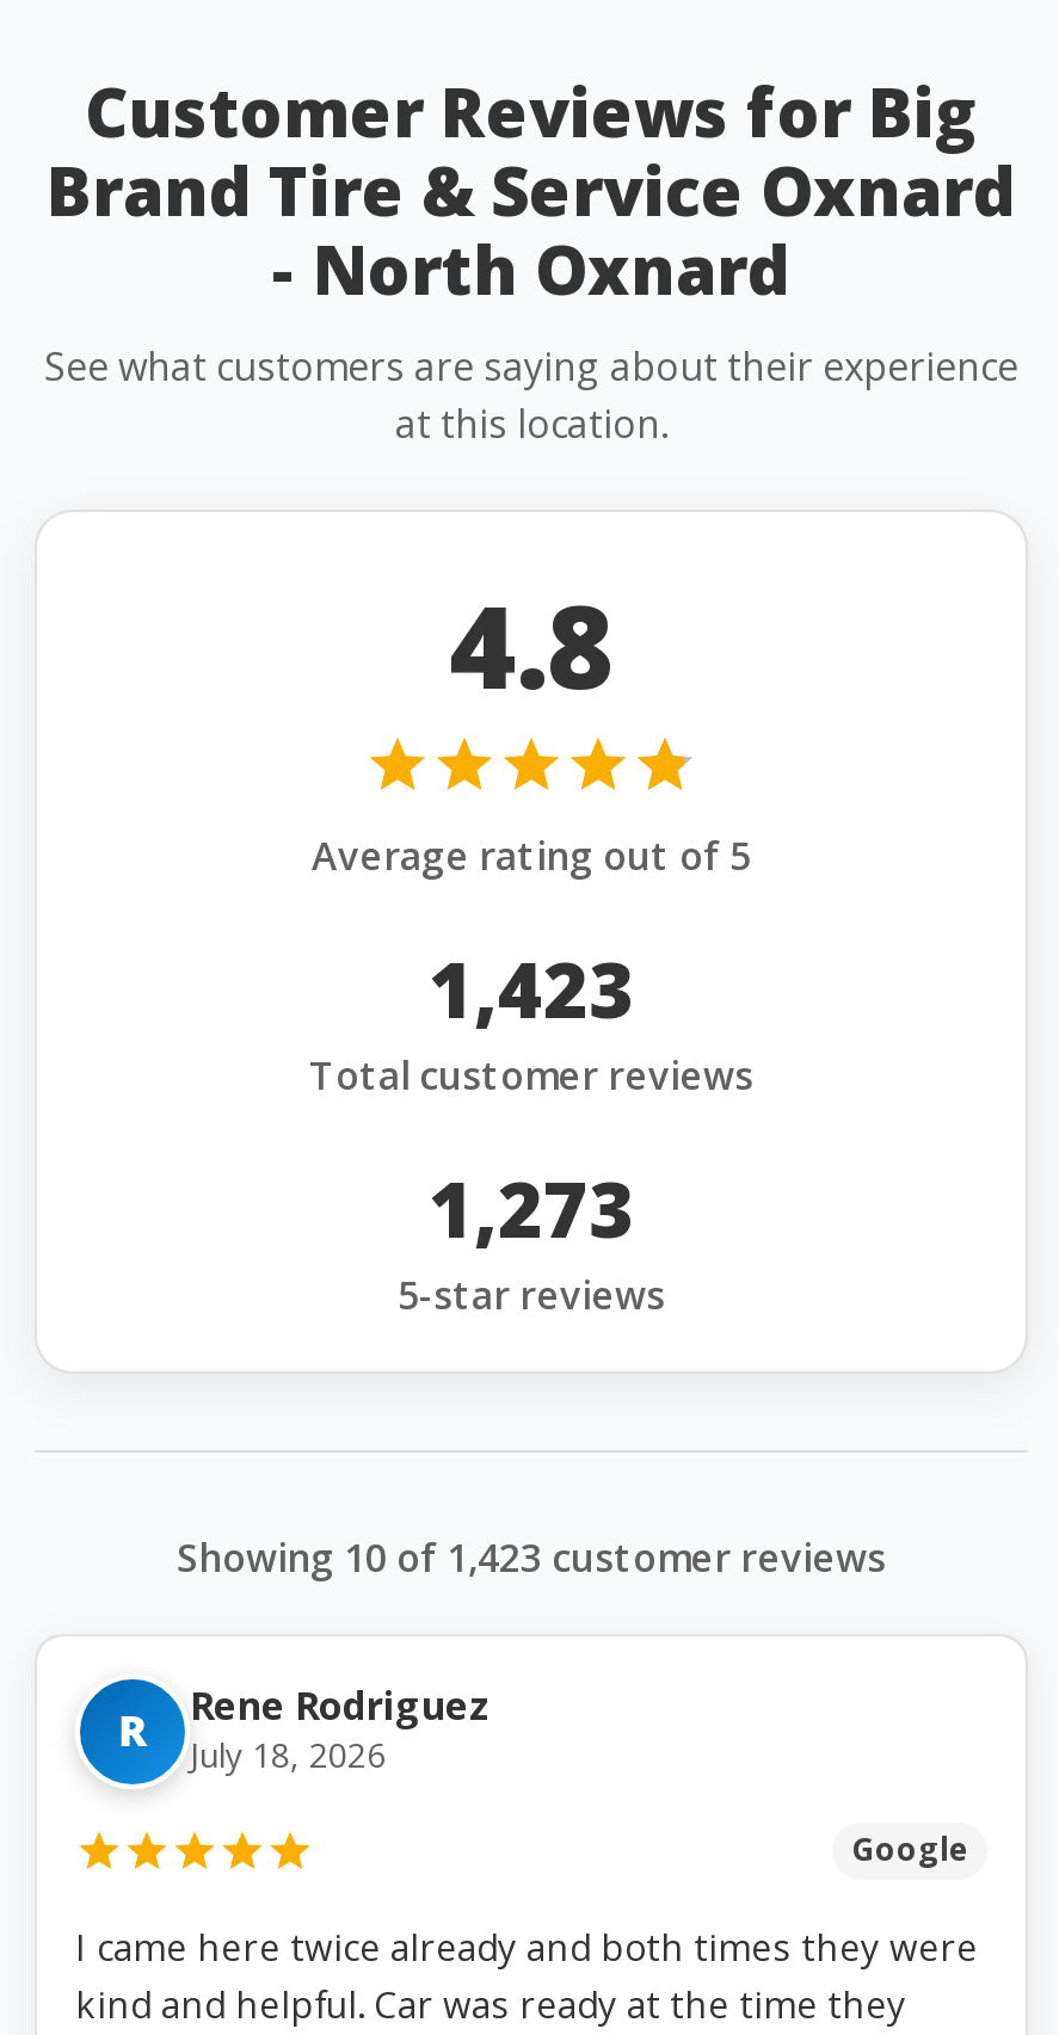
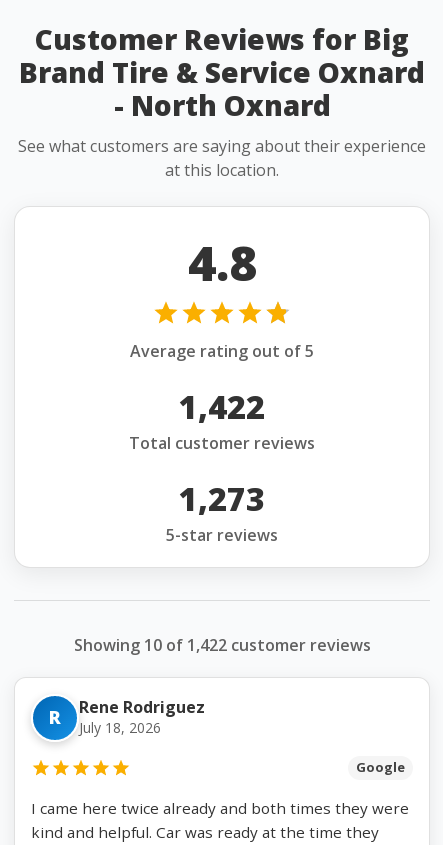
- 1,423
+ 1,422

- Showing 10 of 1,423 customer reviews
+ Showing 10 of 1,422 customer reviews
